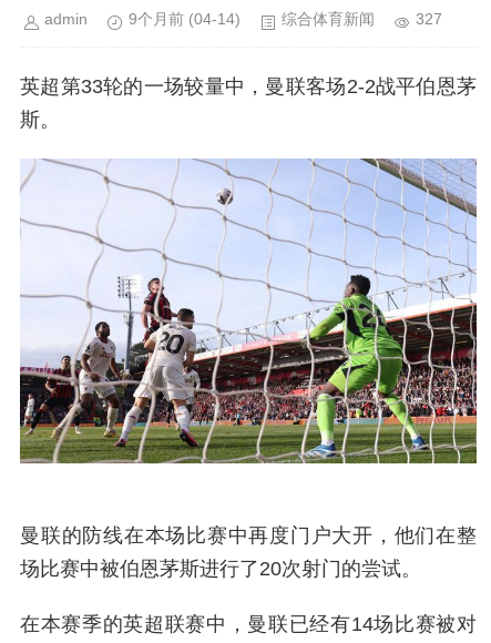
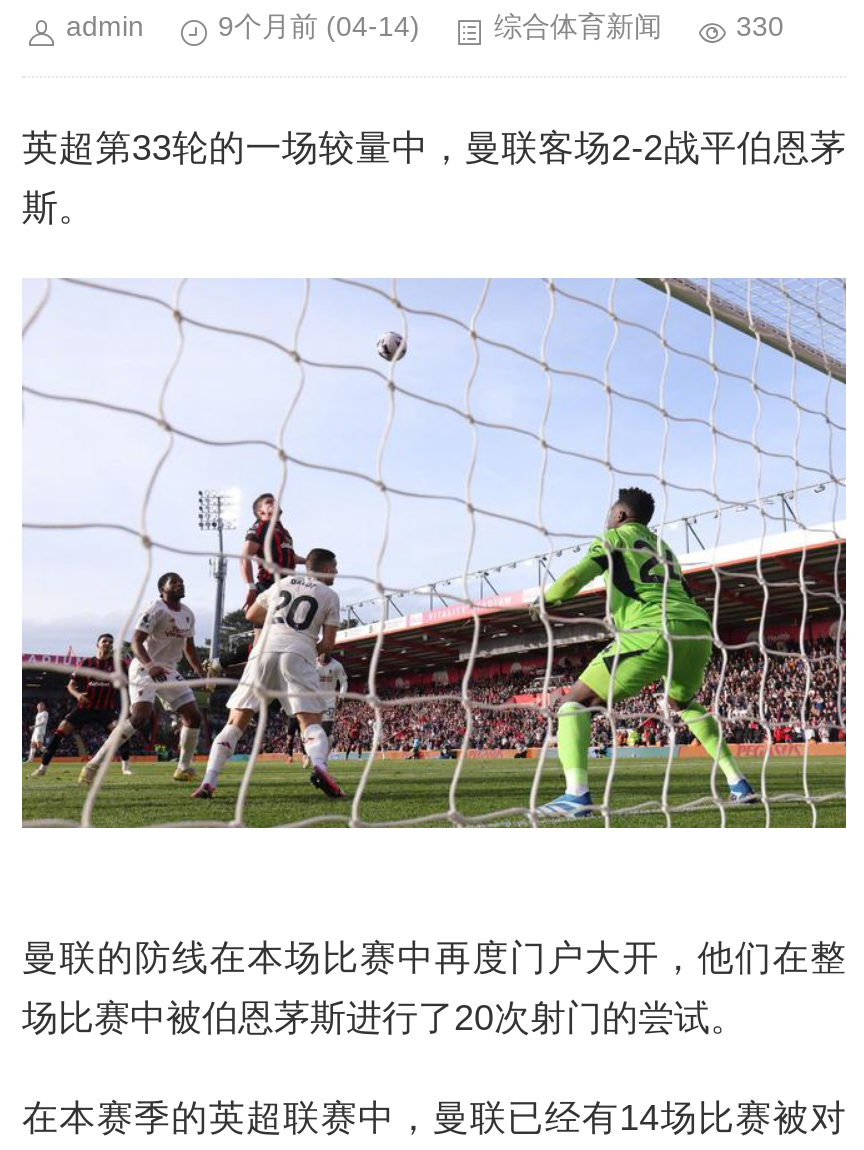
- 327
+ 330
